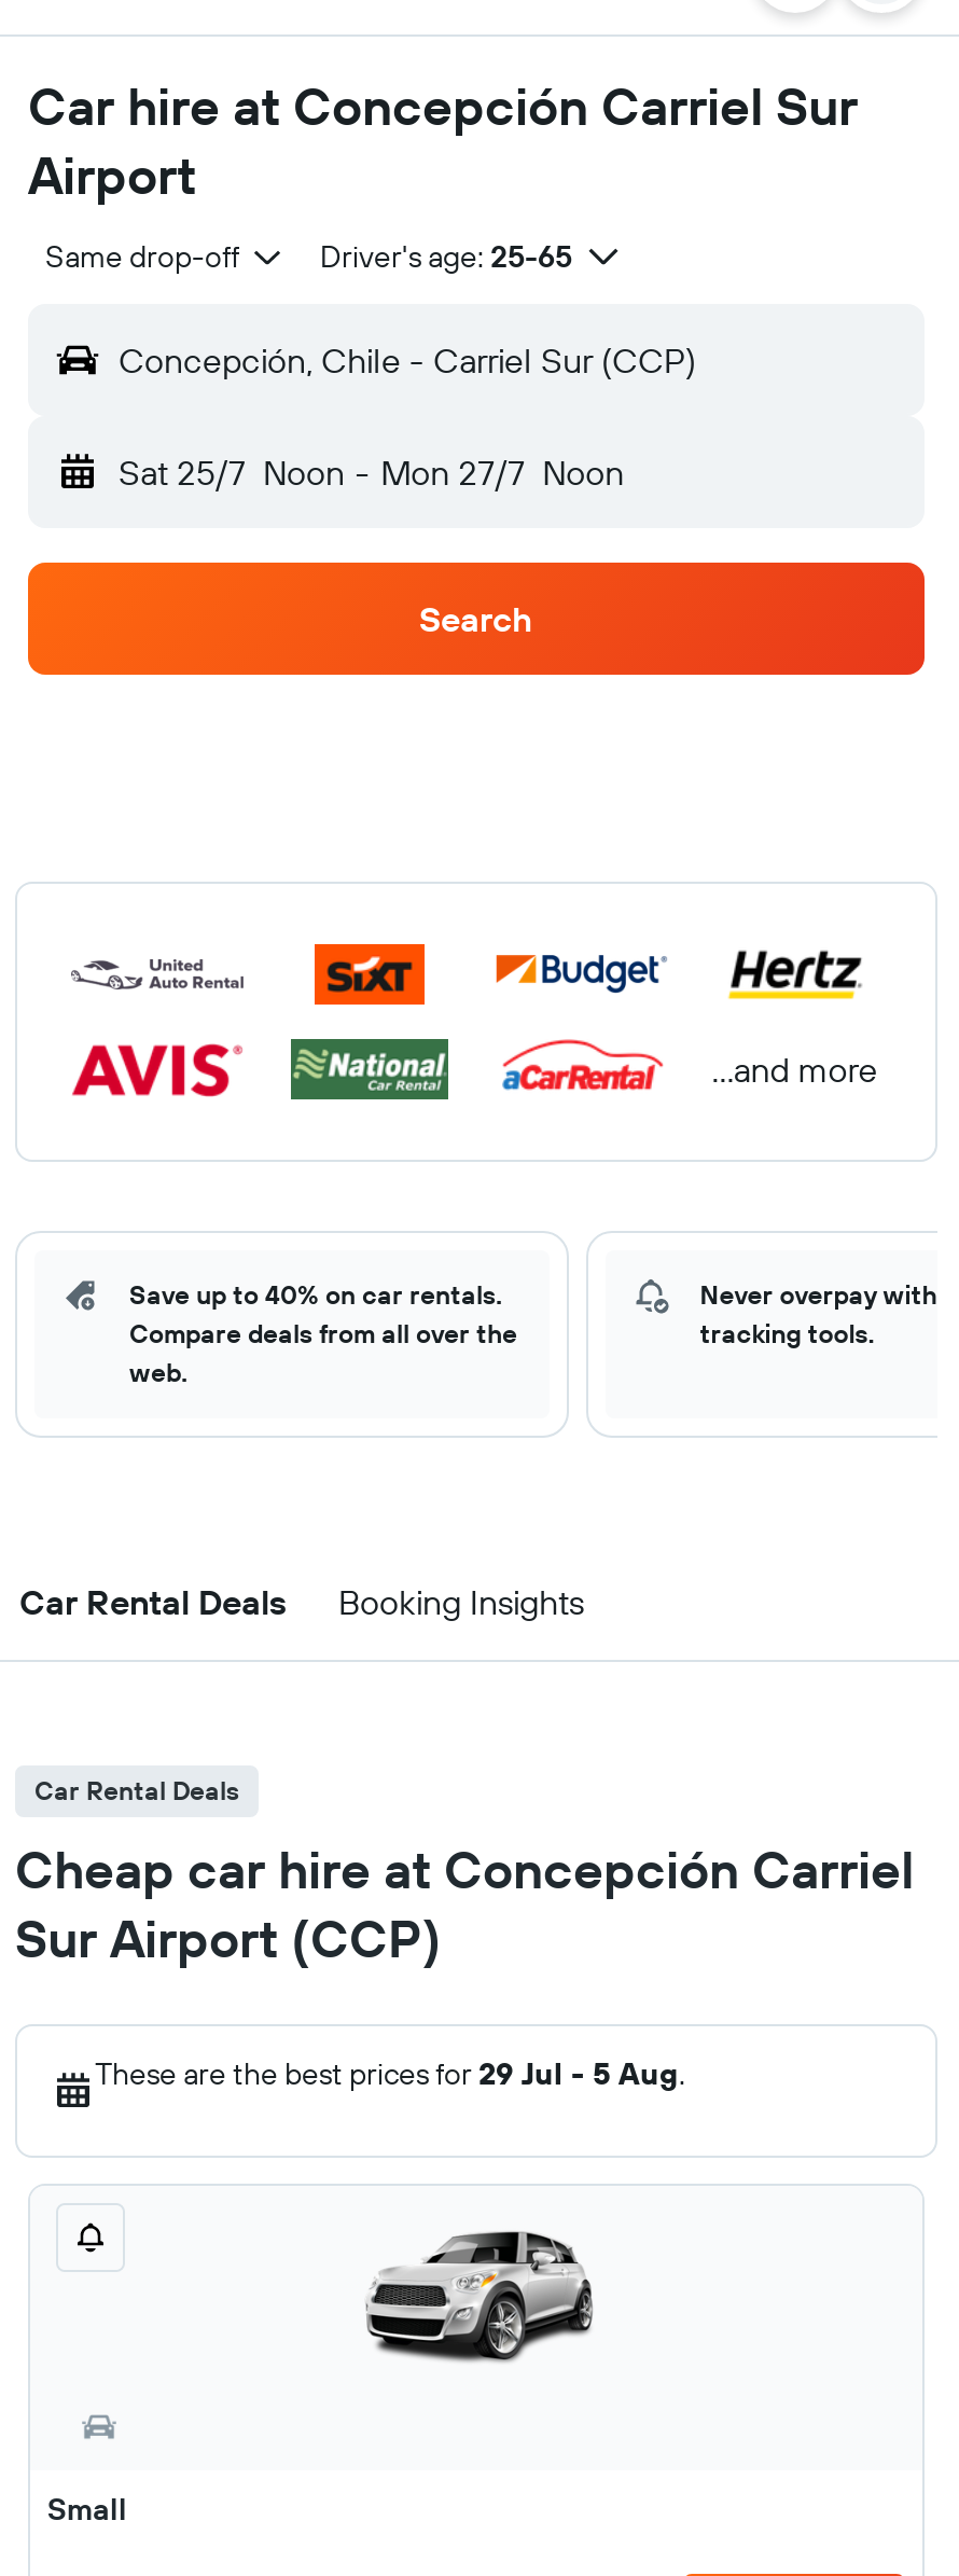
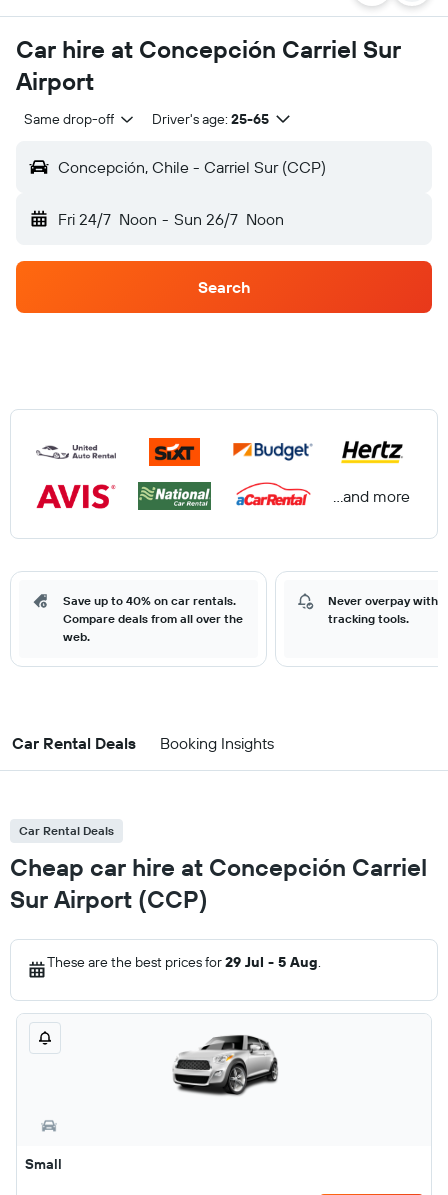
- Sat 25/7 Noon - Mon 27/7 Noon
+ Fri 24/7 Noon - Sun 26/7 Noon
